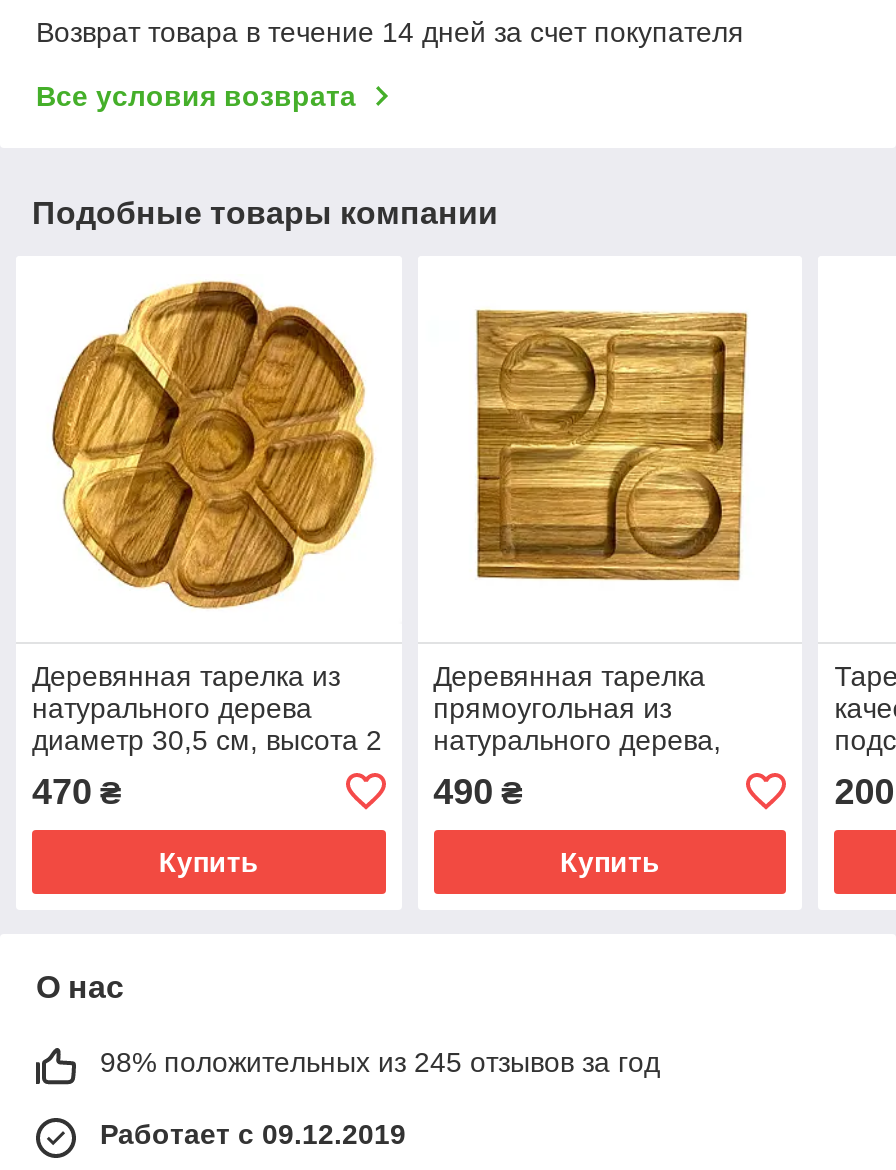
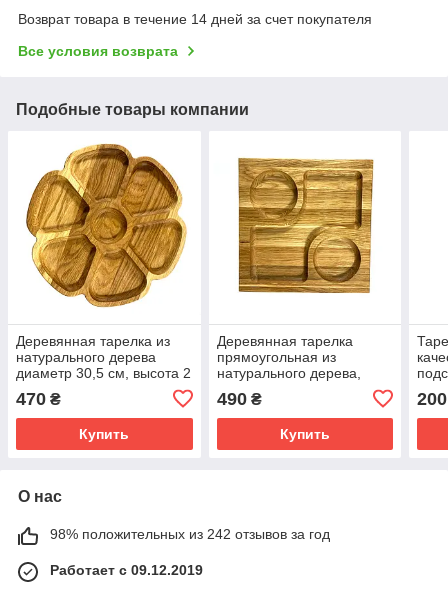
- 98% положительных из 245 отзывов за год
+ 98% положительных из 242 отзывов за год
